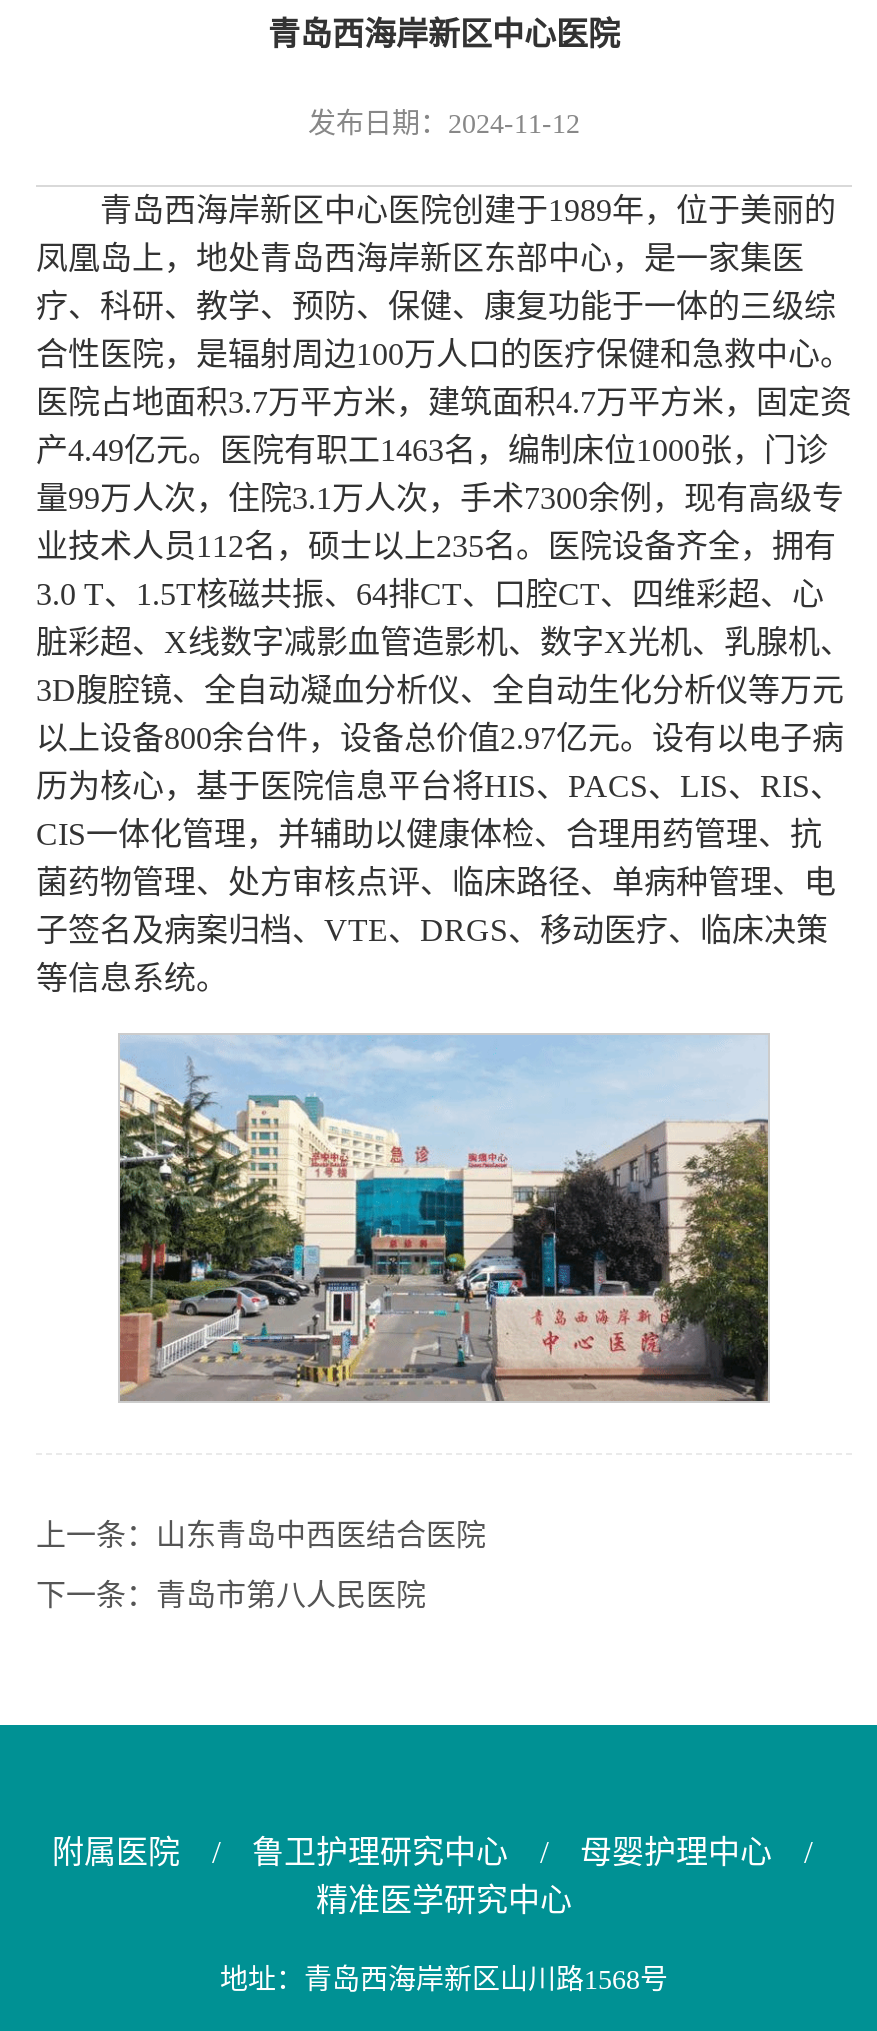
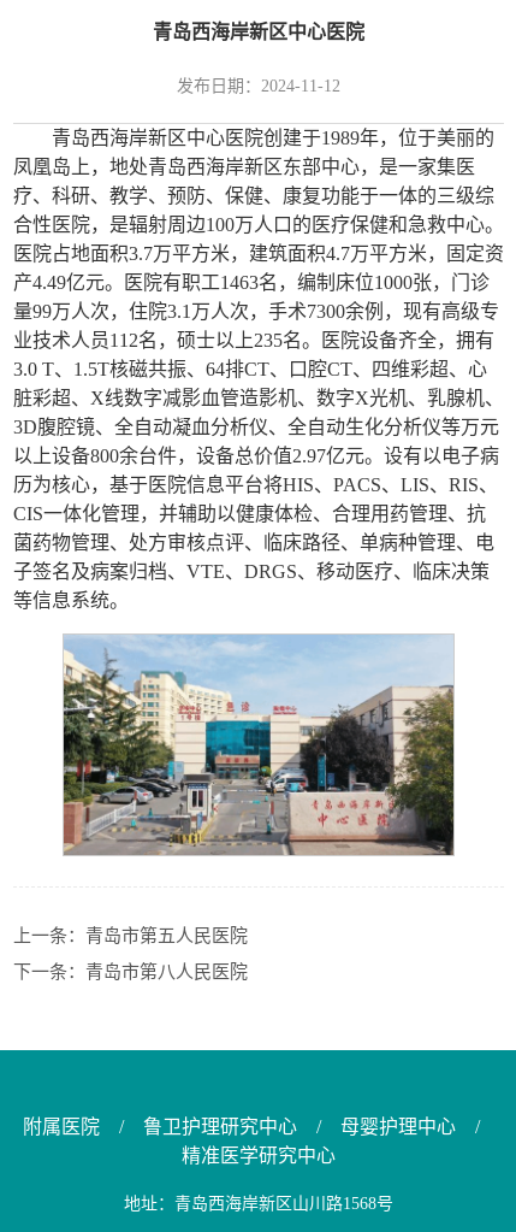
- 上一条：山东青岛中西医结合医院
+ 上一条：青岛市第五人民医院
